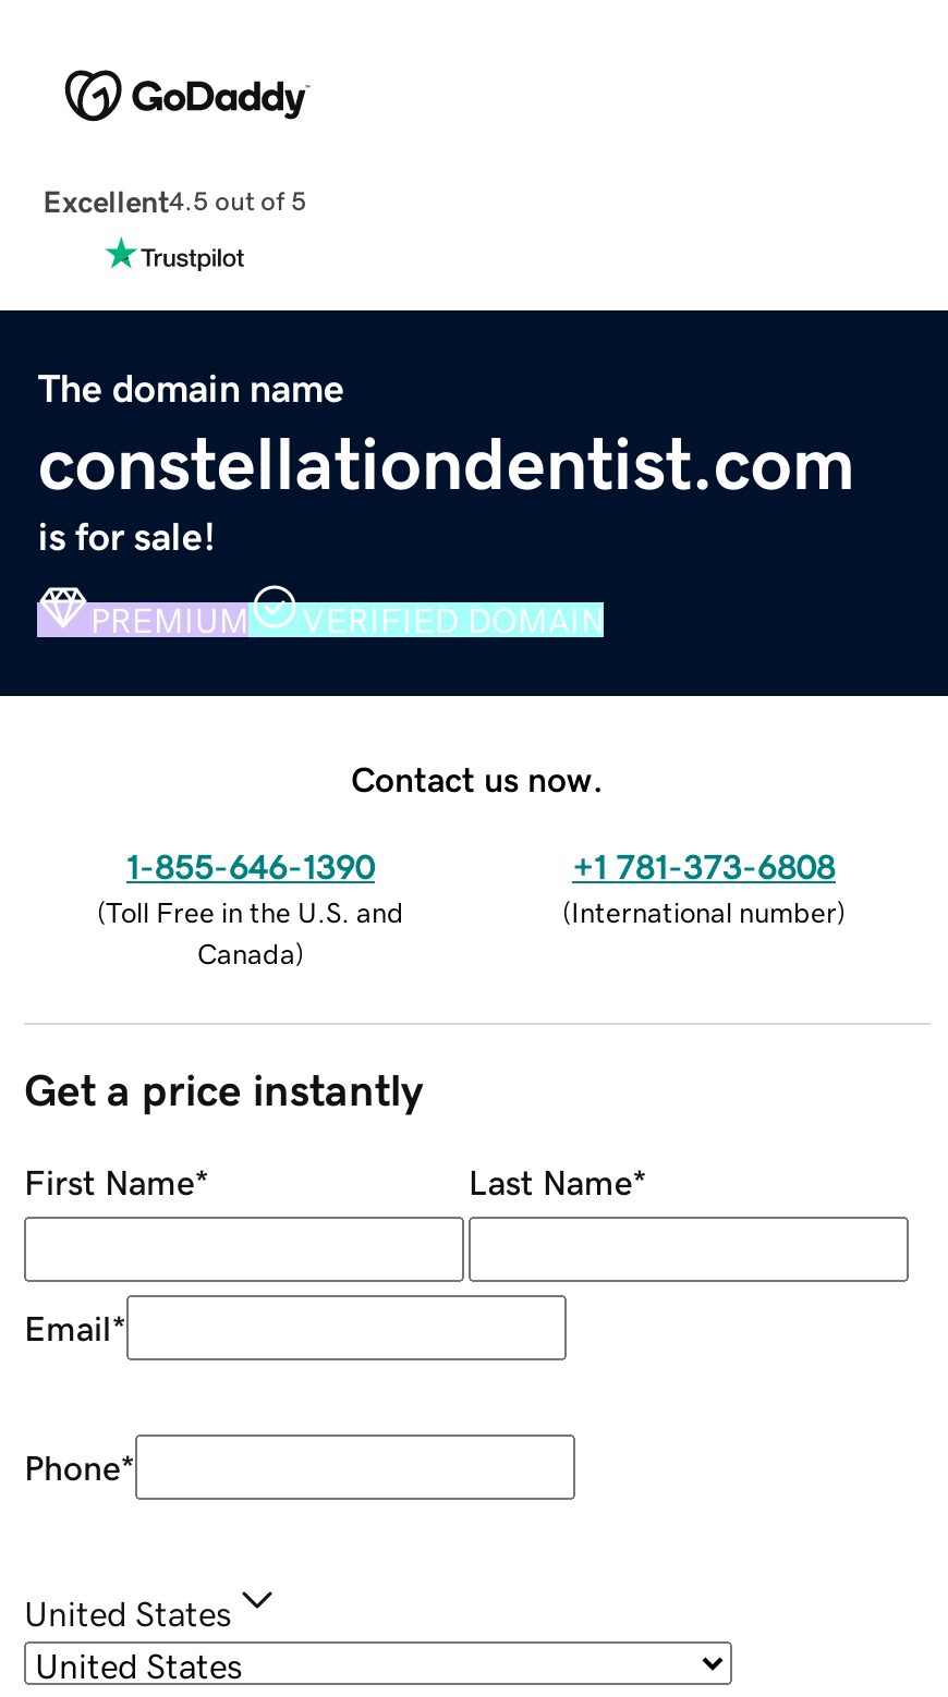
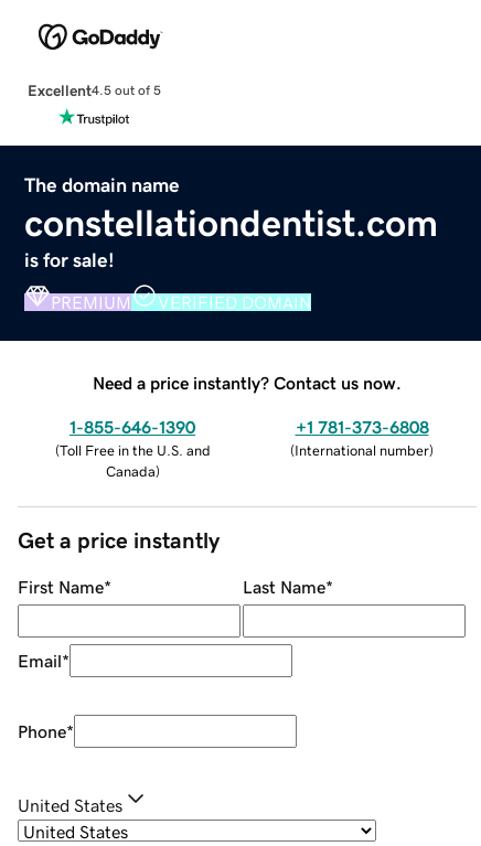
- Contact us now.
+ Need a price instantly? Contact us now.
